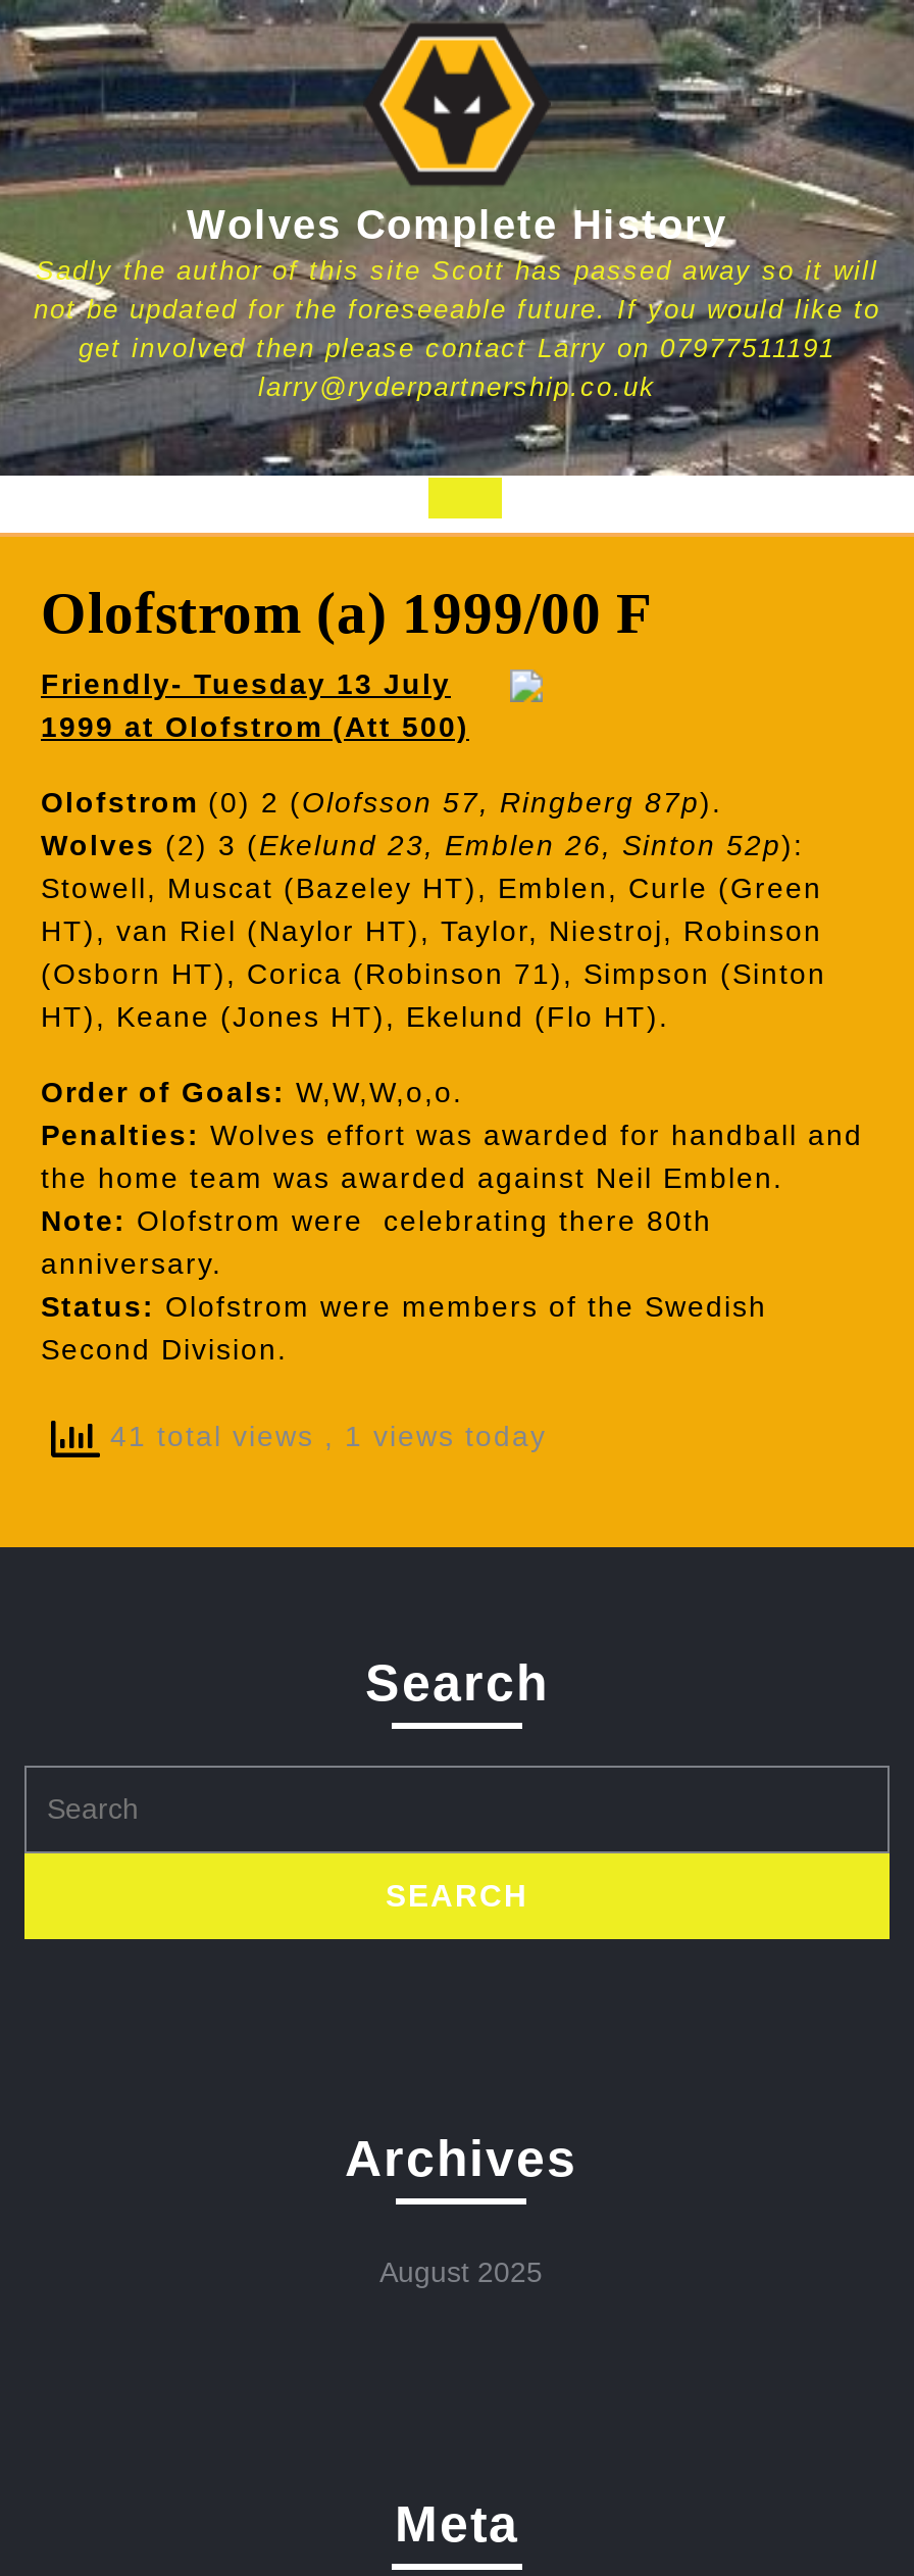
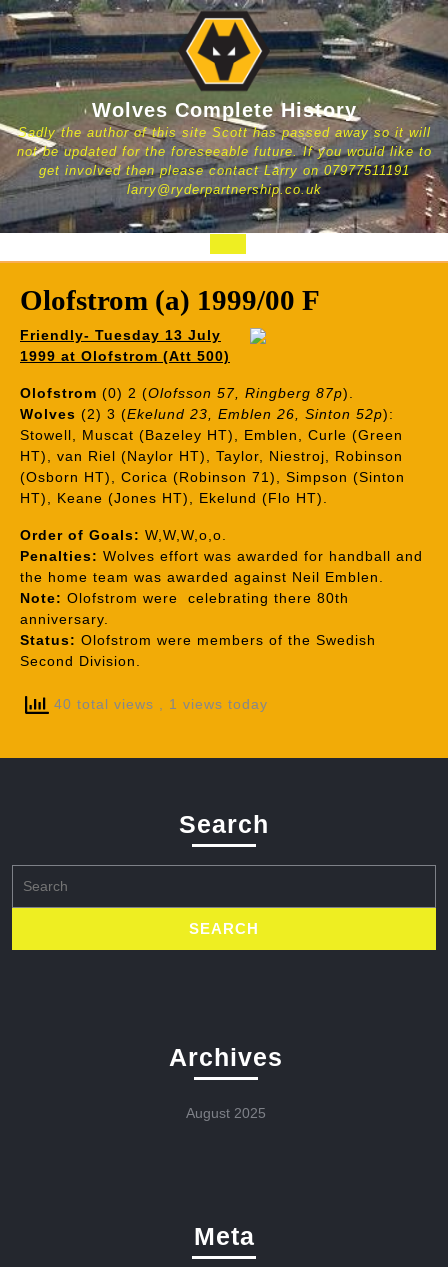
- 41 total views, 1 views today
+ 40 total views, 1 views today
